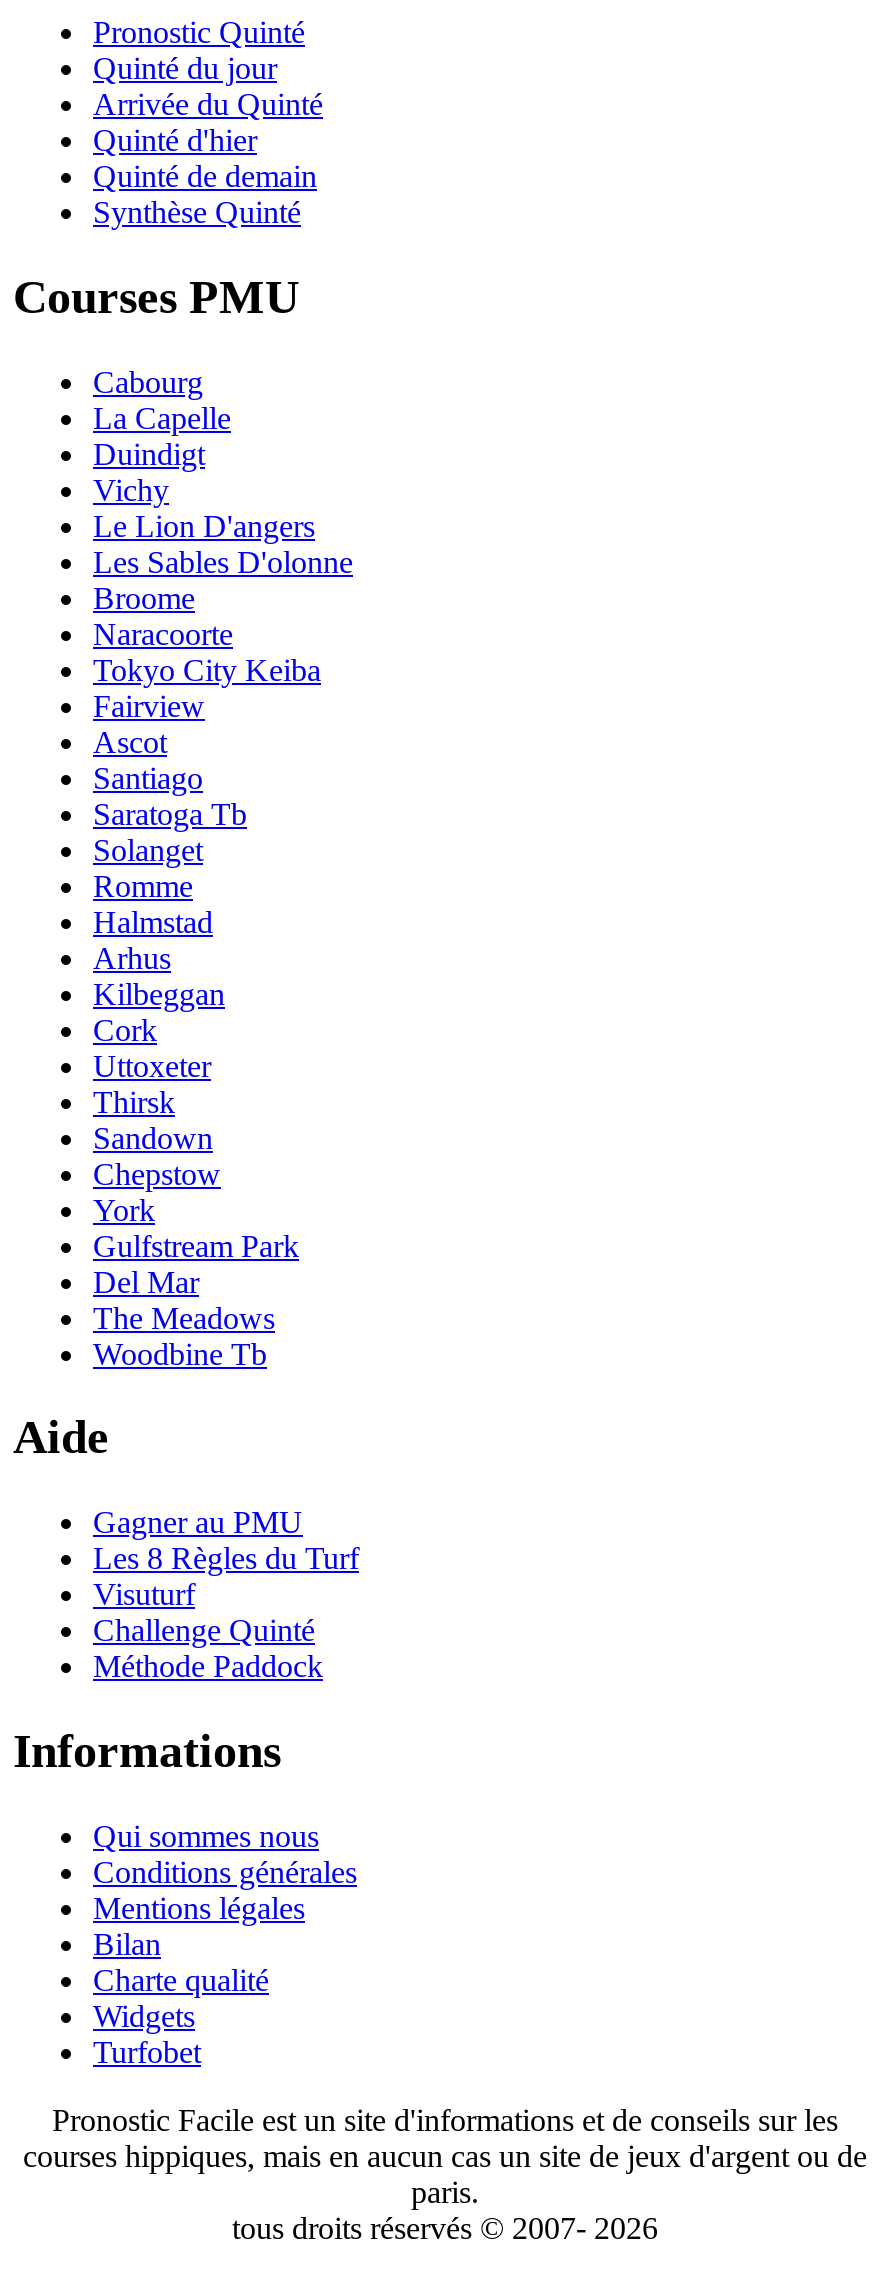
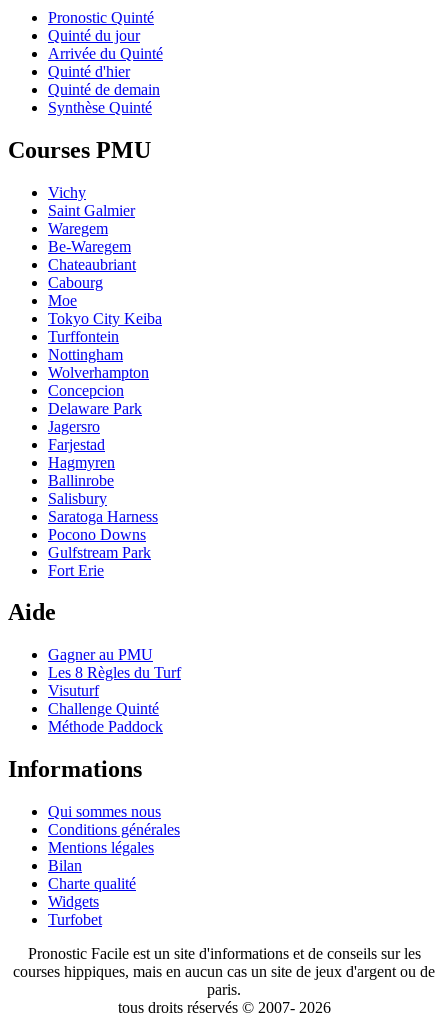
- Cabourg
- La Capelle
- Duindigt

- Le Lion D'angers
- Les Sables D'olonne
- Broome
- Naracoorte
+ Saint Galmier
+ Waregem
+ Be-Waregem
+ Chateaubriant
+ Cabourg
+ Moe

- Fairview
- Ascot
- Santiago
- Saratoga Tb
- Solanget
- Romme
- Halmstad
- Arhus
- Kilbeggan
- Cork
- Uttoxeter
- Thirsk
- Sandown
- Chepstow
- York
+ Turffontein
+ Nottingham
+ Wolverhampton
+ Concepcion
+ Delaware Park
+ Jagersro
+ Farjestad
+ Hagmyren
+ Ballinrobe
+ Salisbury
+ Saratoga Harness
+ Pocono Downs

- Del Mar
- The Meadows
- Woodbine Tb
+ Fort Erie
